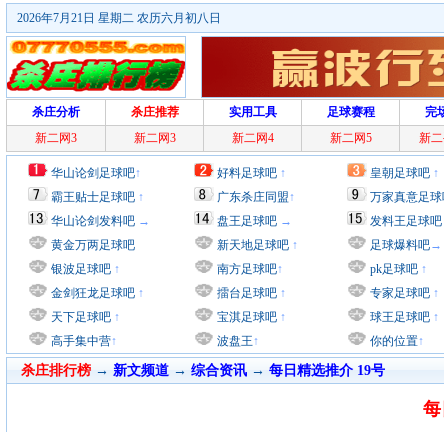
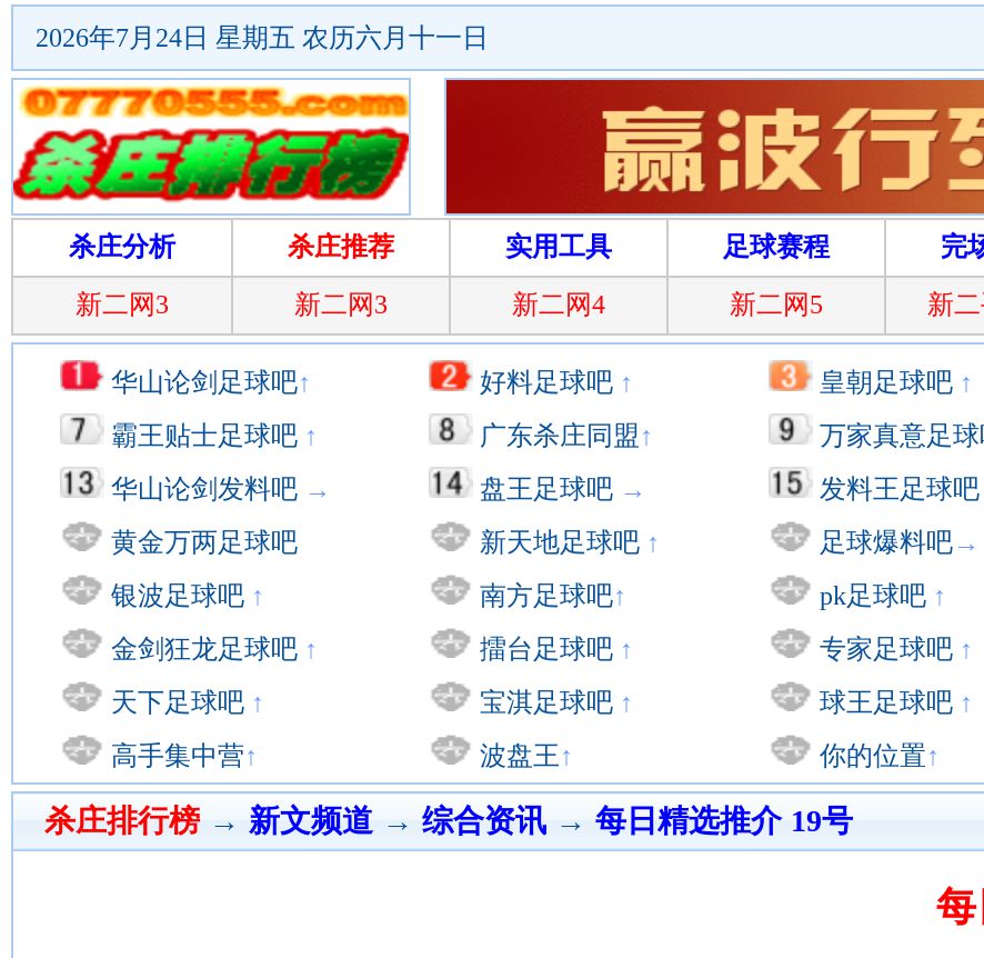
- 2026年7月21日 星期二 农历六月初八日
+ 2026年7月24日 星期五 农历六月十一日
